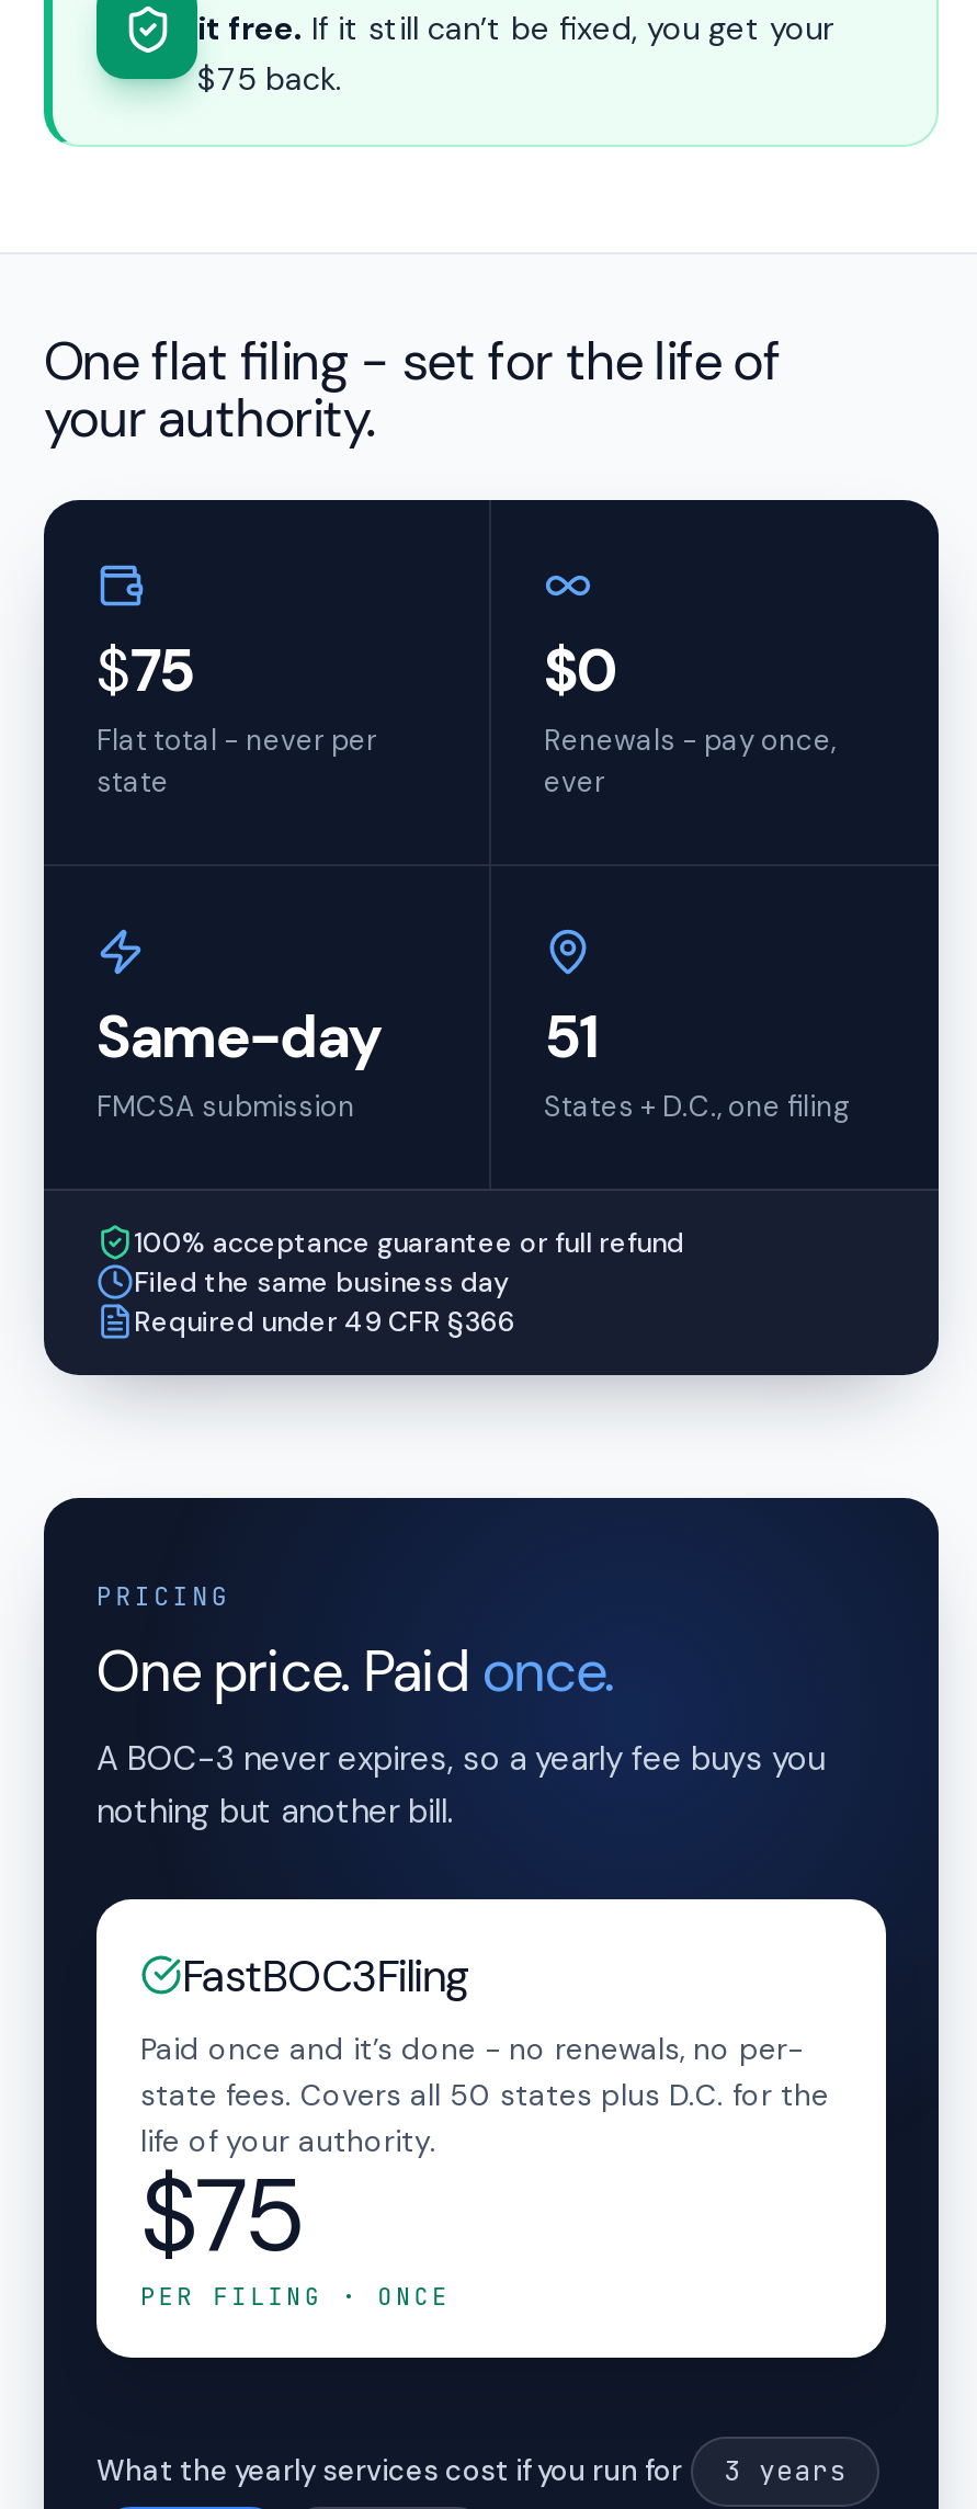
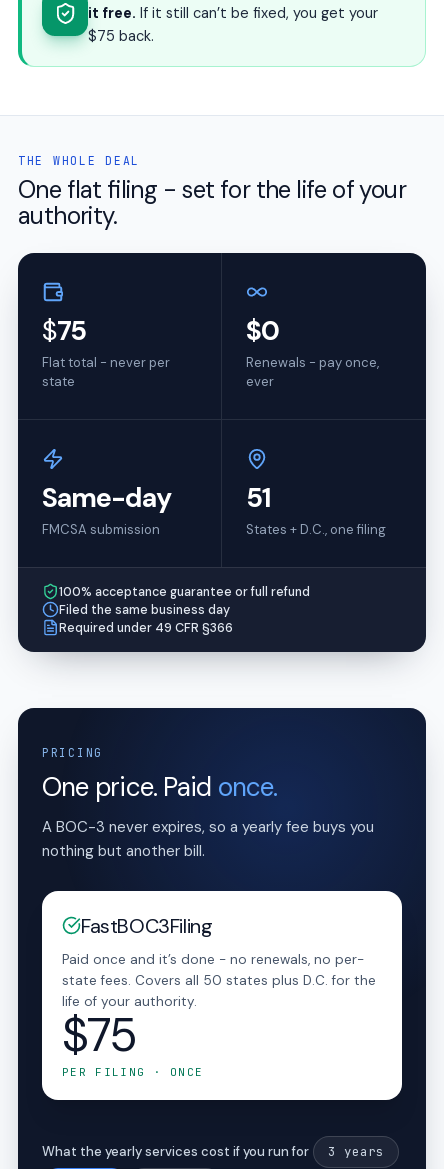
- One flat filing - set for the life of
- your authority.
+ THE WHOLE DEAL
+ One flat filing - set for the life of your
+ authority.
